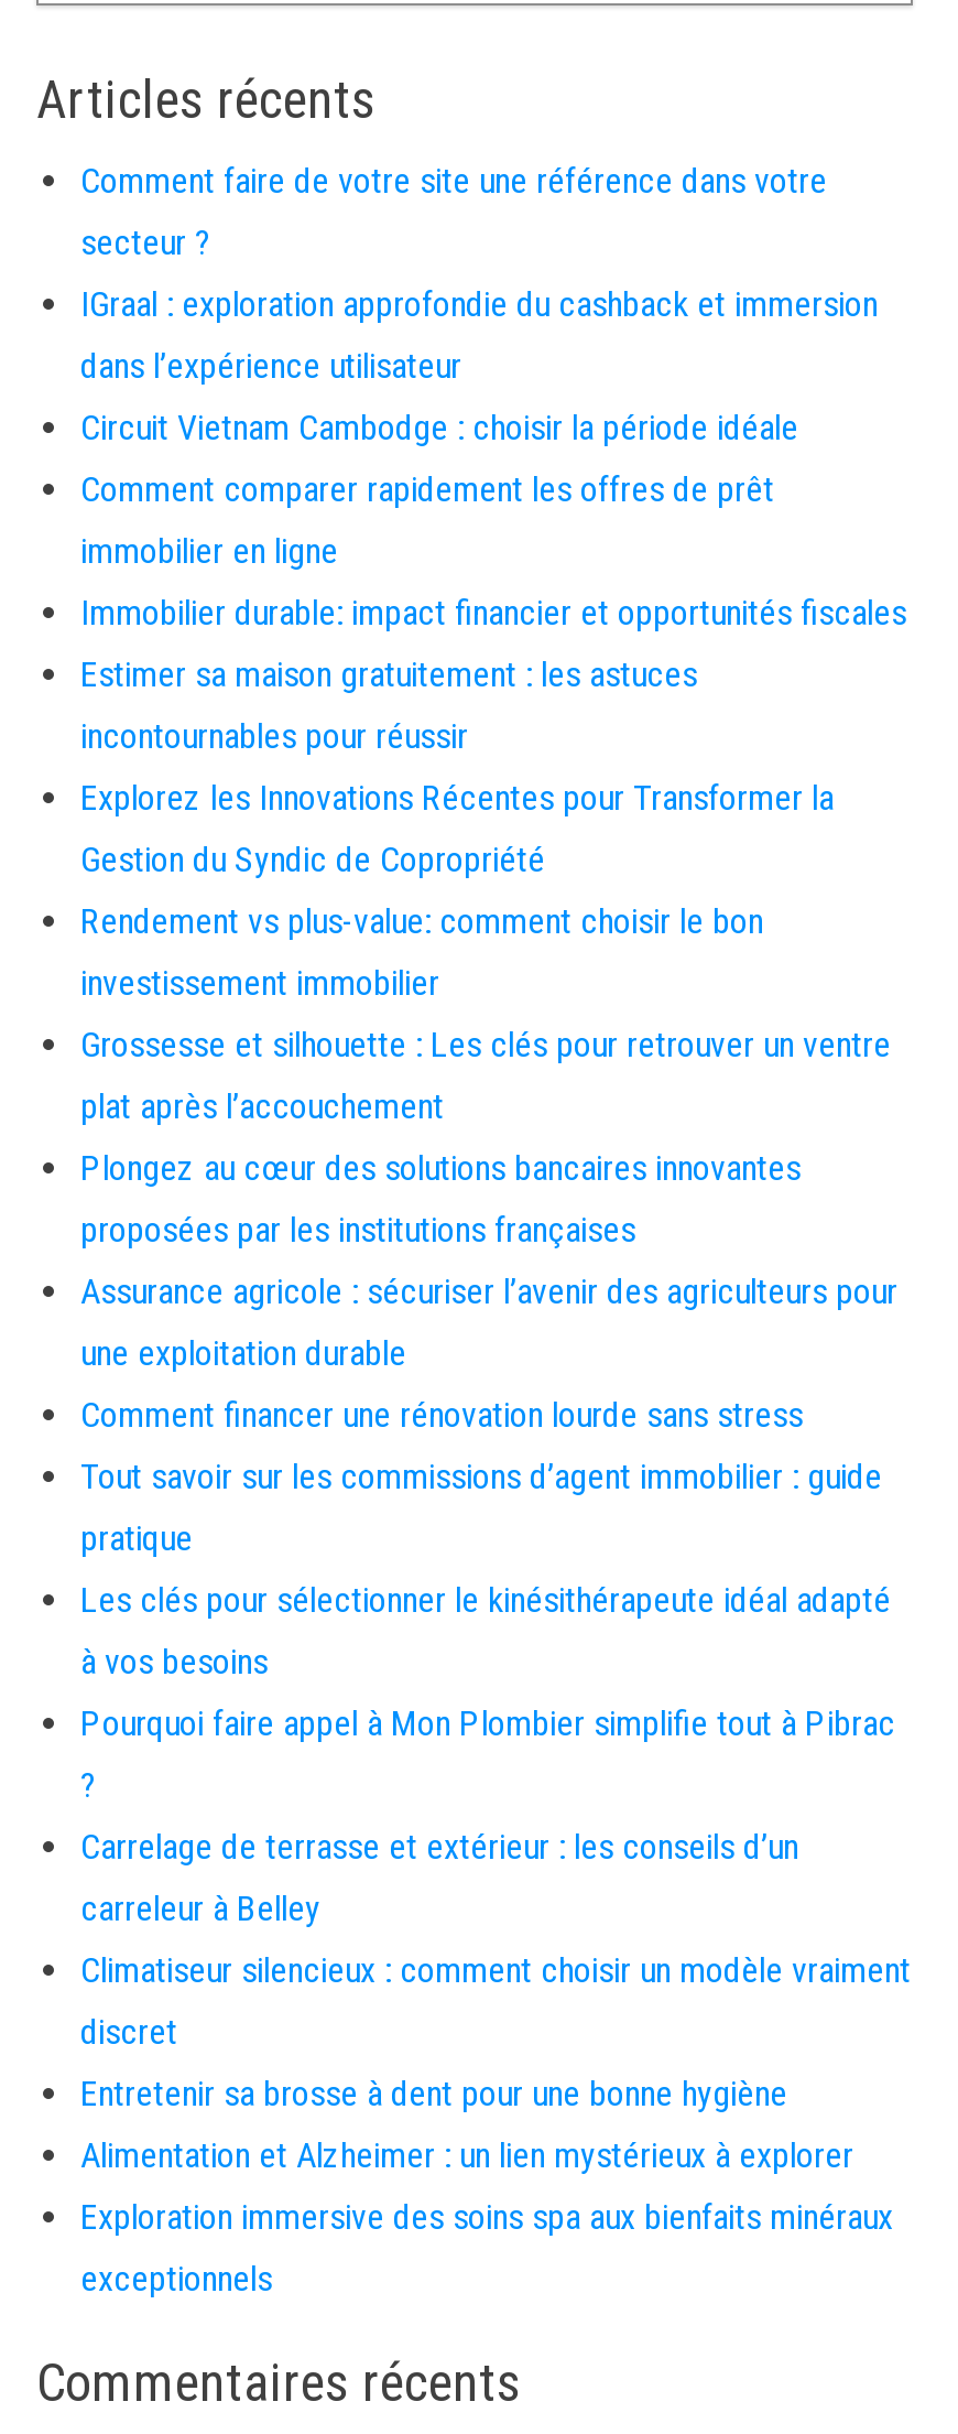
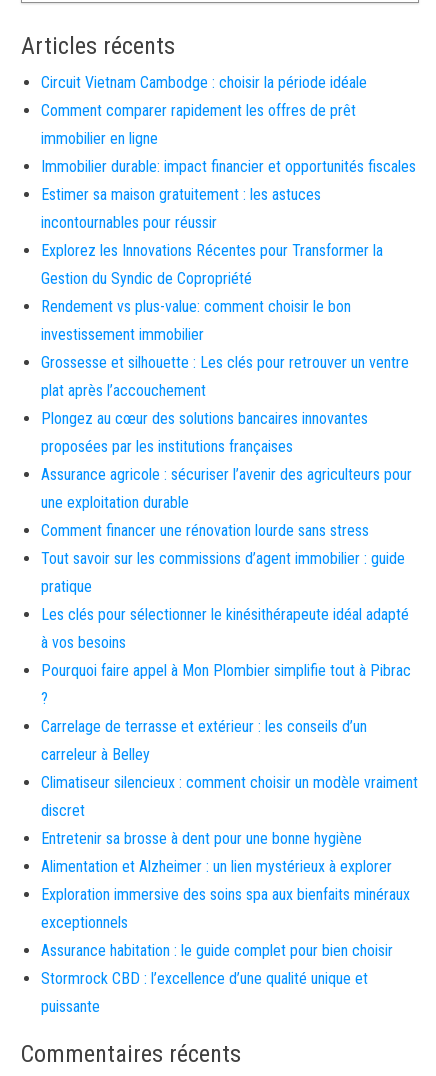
- Comment faire de votre site une référence dans votre
- secteur ?
- IGraal : exploration approfondie du cashback et immersion
- dans l’expérience utilisateur

moved up: Circuit Vietnam Cambodge : choisir la période idéale | Comment comparer rapidement les offres de prêt | immobilier en ligne | ... | Exploration immersive des soins spa aux bienfaits minéraux | exceptionnels

+ Assurance habitation : le guide complet pour bien choisir
+ Stormrock CBD : l’excellence d’une qualité unique et
+ puissante
